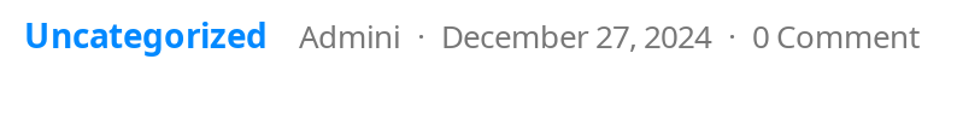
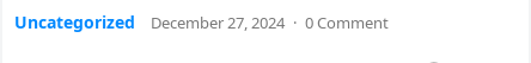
- Admini · December 27, 2024 · 0 Comment
+ December 27, 2024 · 0 Comment
